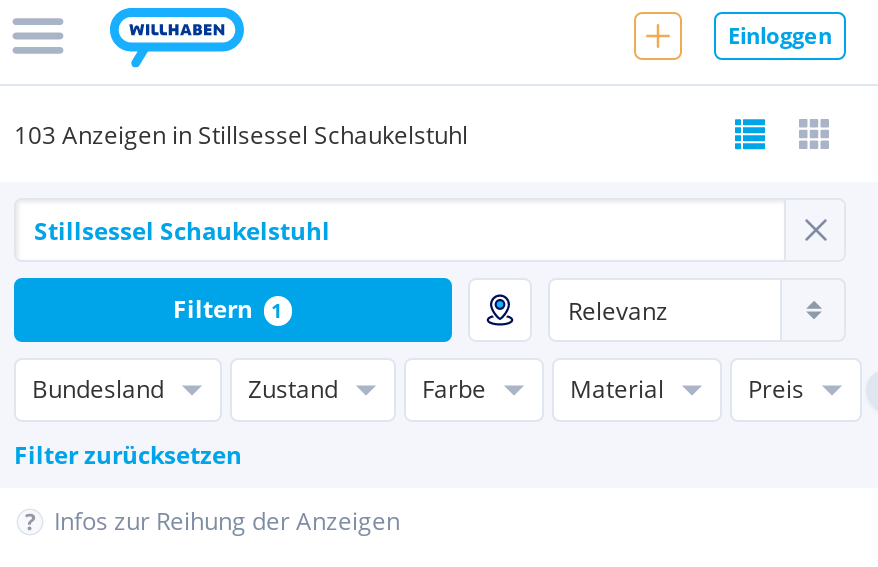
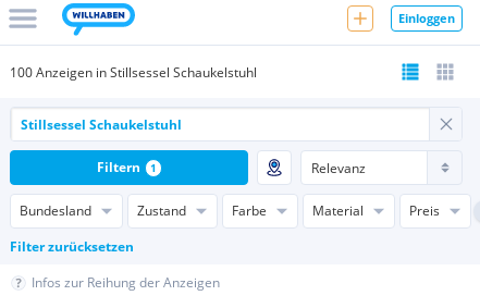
- 103 Anzeigen in Stillsessel Schaukelstuhl
+ 100 Anzeigen in Stillsessel Schaukelstuhl
